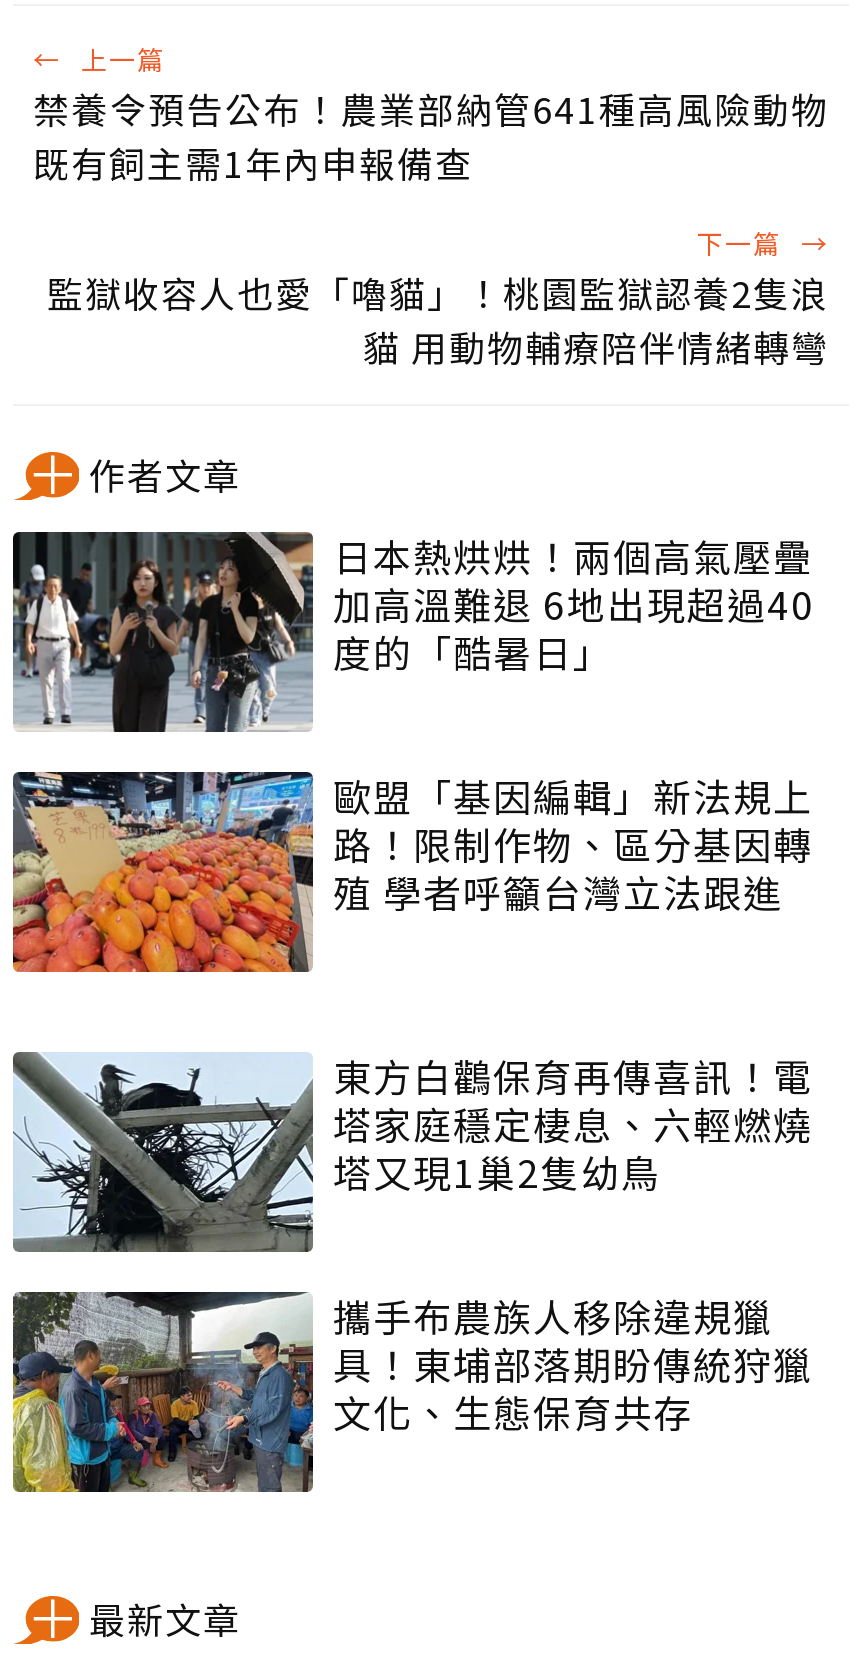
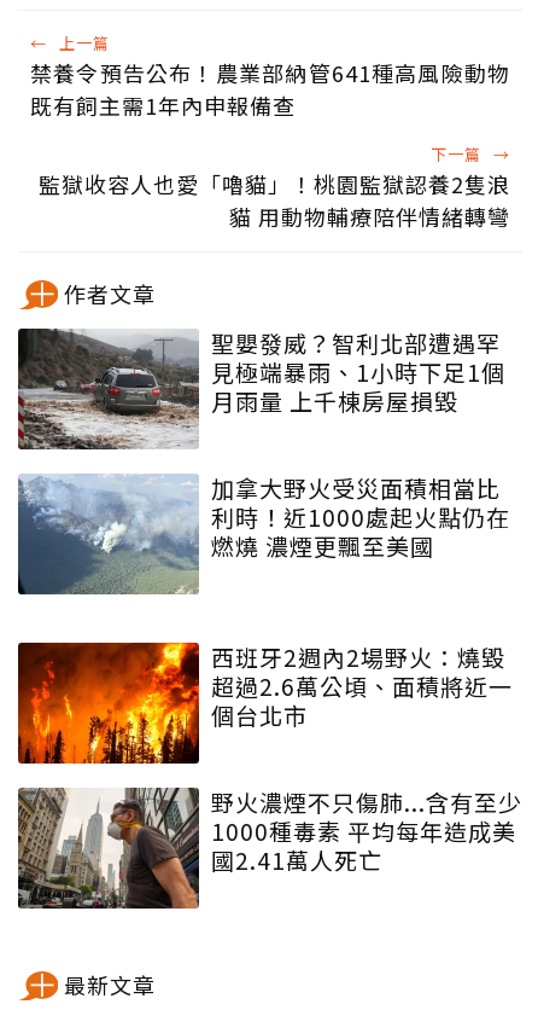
- [image]
- 日本熱烘烘！兩個高氣壓疊
- 加高溫難退 6地出現超過40
- 度的「酷暑日」
+ [image]
+ 聖嬰發威？智利北部遭遇罕
+ 見極端暴雨、1小時下足1個
+ 月雨量 上千棟房屋損毀

- [image]
- 歐盟「基因編輯」新法規上
- 路！限制作物、區分基因轉
- 殖 學者呼籲台灣立法跟進
+ [image]
+ 加拿大野火受災面積相當比
+ 利時！近1000處起火點仍在
+ 燃燒 濃煙更飄至美國

- [image]
- 東方白鸛保育再傳喜訊！電
- 塔家庭穩定棲息、六輕燃燒
- 塔又現1巢2隻幼鳥
+ [image]
+ 西班牙2週內2場野火：燒毀
+ 超過2.6萬公頃、面積將近一
+ 個台北市

- [image]
- 攜手布農族人移除違規獵
- 具！東埔部落期盼傳統狩獵
- 文化、生態保育共存
+ [image]
+ 野火濃煙不只傷肺...含有至少
+ 1000種毒素 平均每年造成美
+ 國2.41萬人死亡
